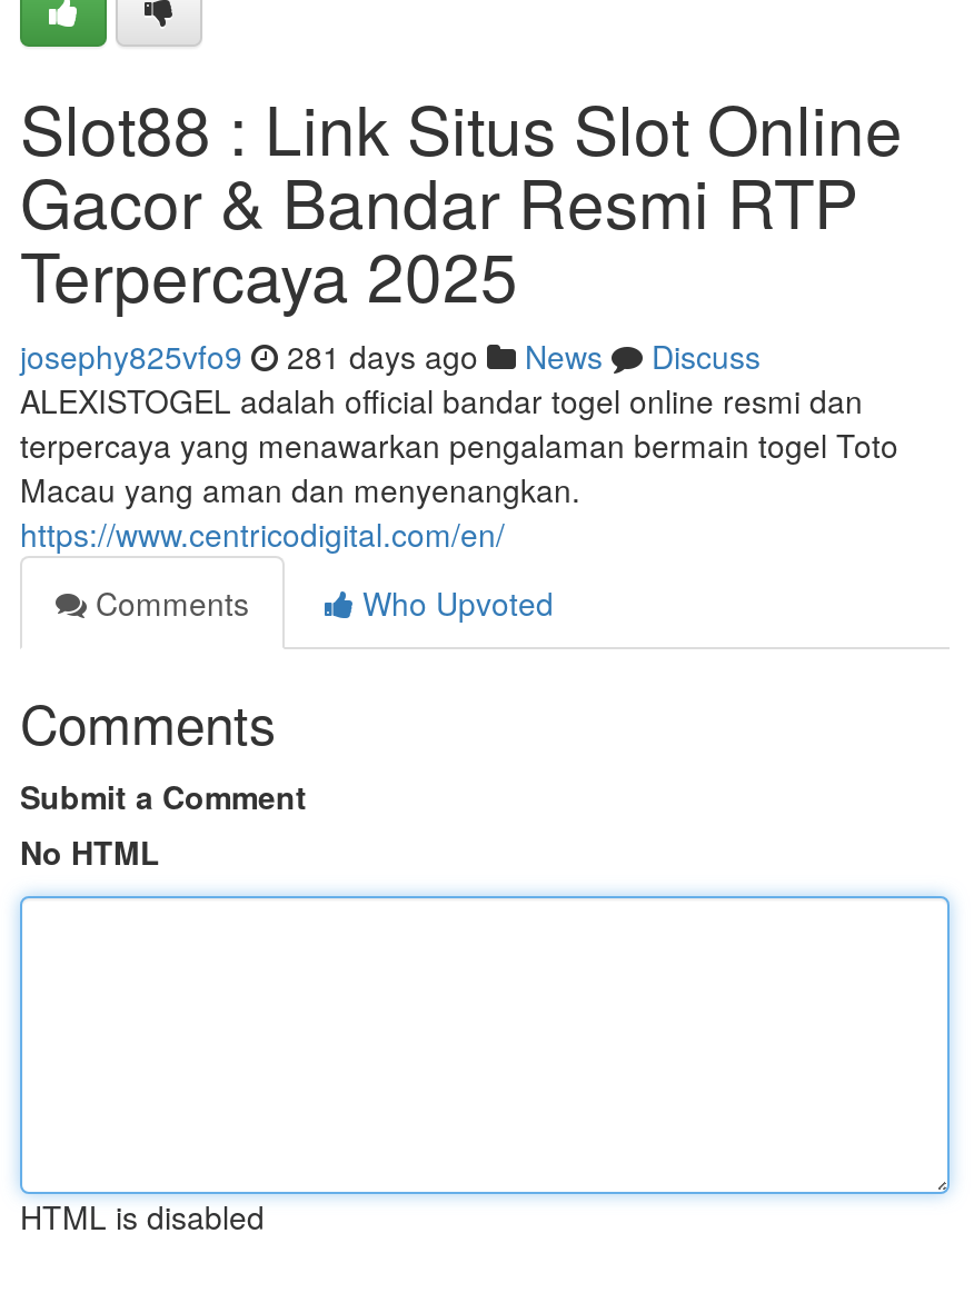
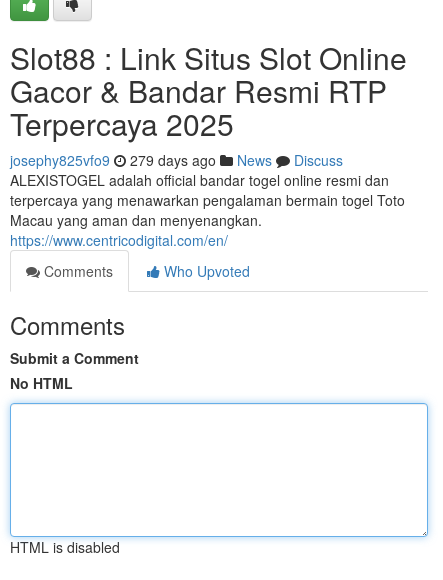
- josephy825vfo9 281 days ago News Discuss
+ josephy825vfo9 279 days ago News Discuss
